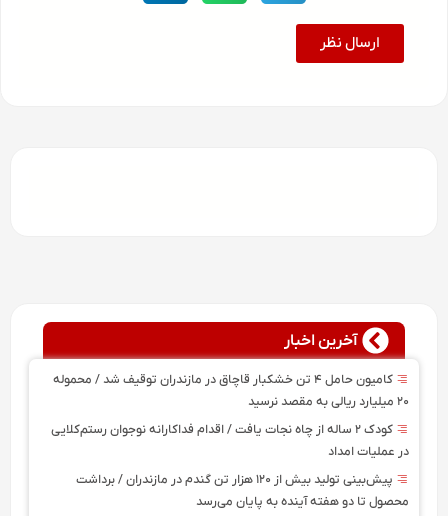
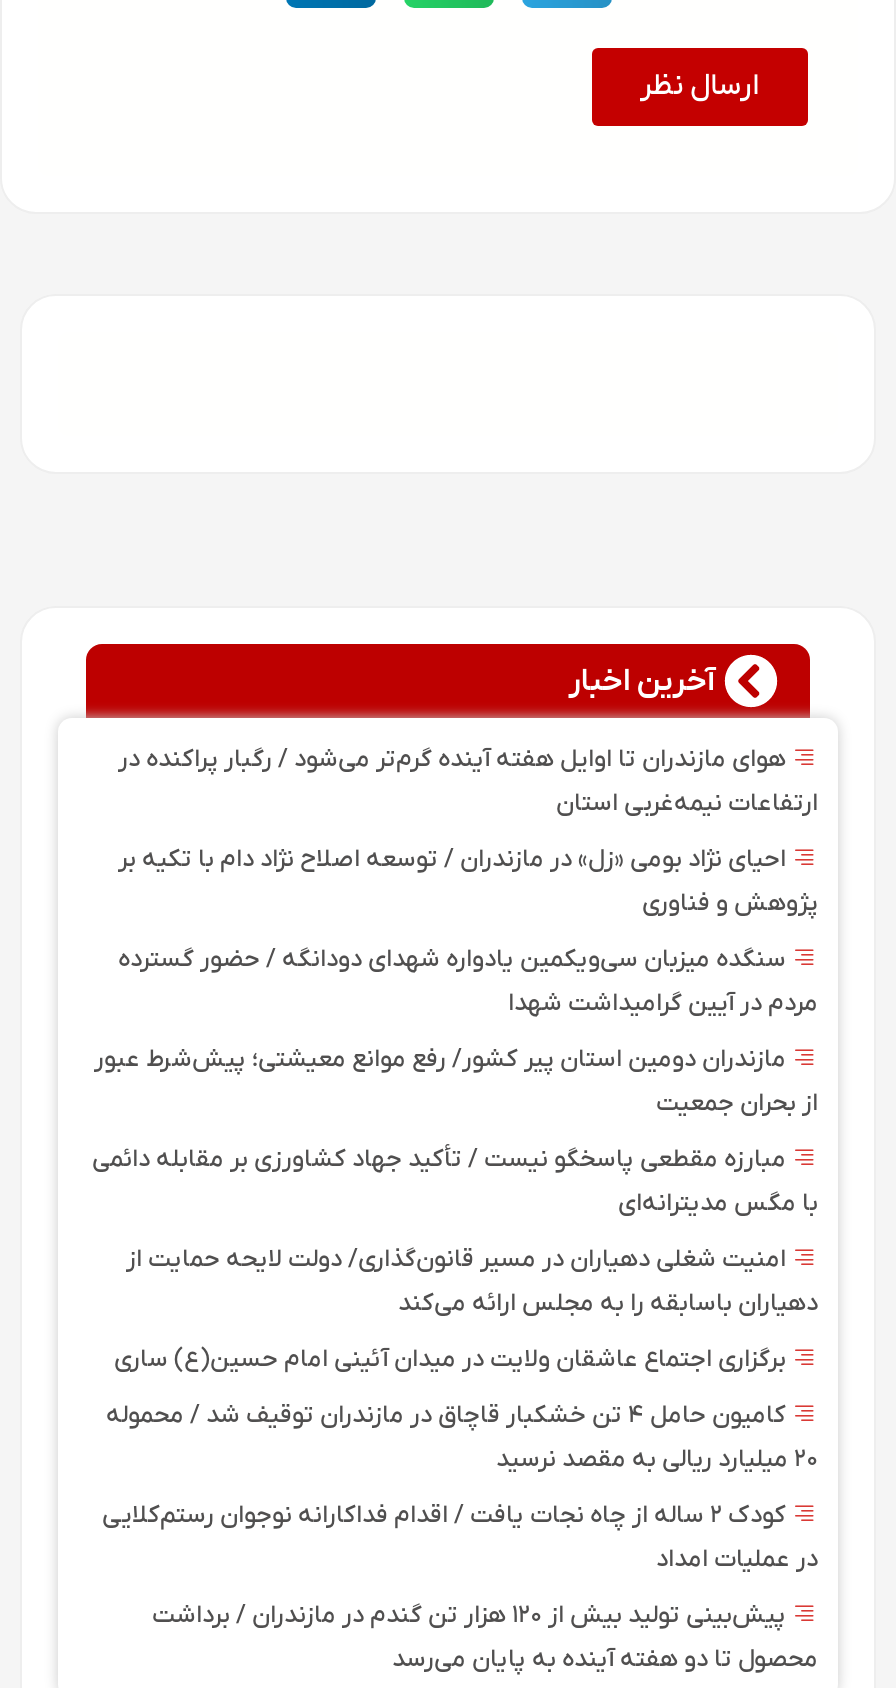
+ هوای مازندران تا اوایل هفته آینده گرم‌تر می‌شود / رگبار پراکنده در
+ ارتفاعات نیمه‌غربی استان
+ احیای نژاد بومی «زل» در مازندران / توسعه اصلاح نژاد دام با تکیه بر
+ پژوهش و فناوری
+ سنگده میزبان سی‌ویکمین یادواره شهدای دودانگه / حضور گسترده
+ مردم در آیین گرامیداشت شهدا
+ مازندران دومین استان پیر کشور/ رفع موانع معیشتی؛ پیش‌شرط عبور
+ از بحران جمعیت
+ مبارزه مقطعی پاسخگو نیست / تأکید جهاد کشاورزی بر مقابله دائمی
+ با مگس مدیترانه‌ای
+ امنیت شغلی دهیاران در مسیر قانون‌گذاری/ دولت لایحه حمایت از
+ دهیاران باسابقه را به مجلس ارائه می‌کند
+ برگزاری اجتماع عاشقان ولایت در میدان آئینی امام حسین(ع) ساری
